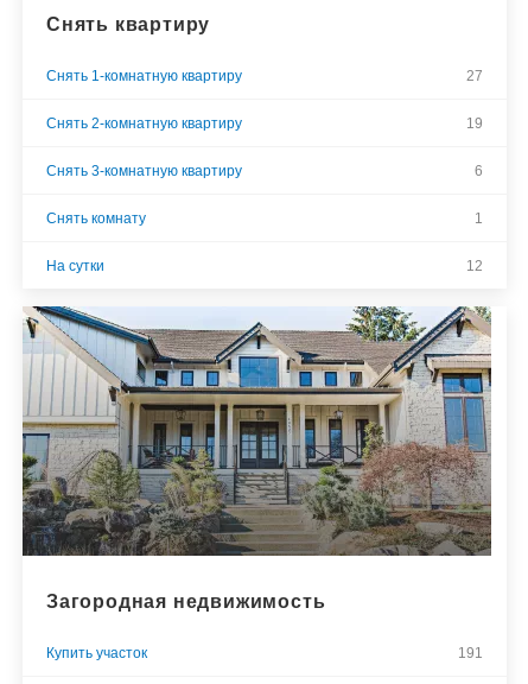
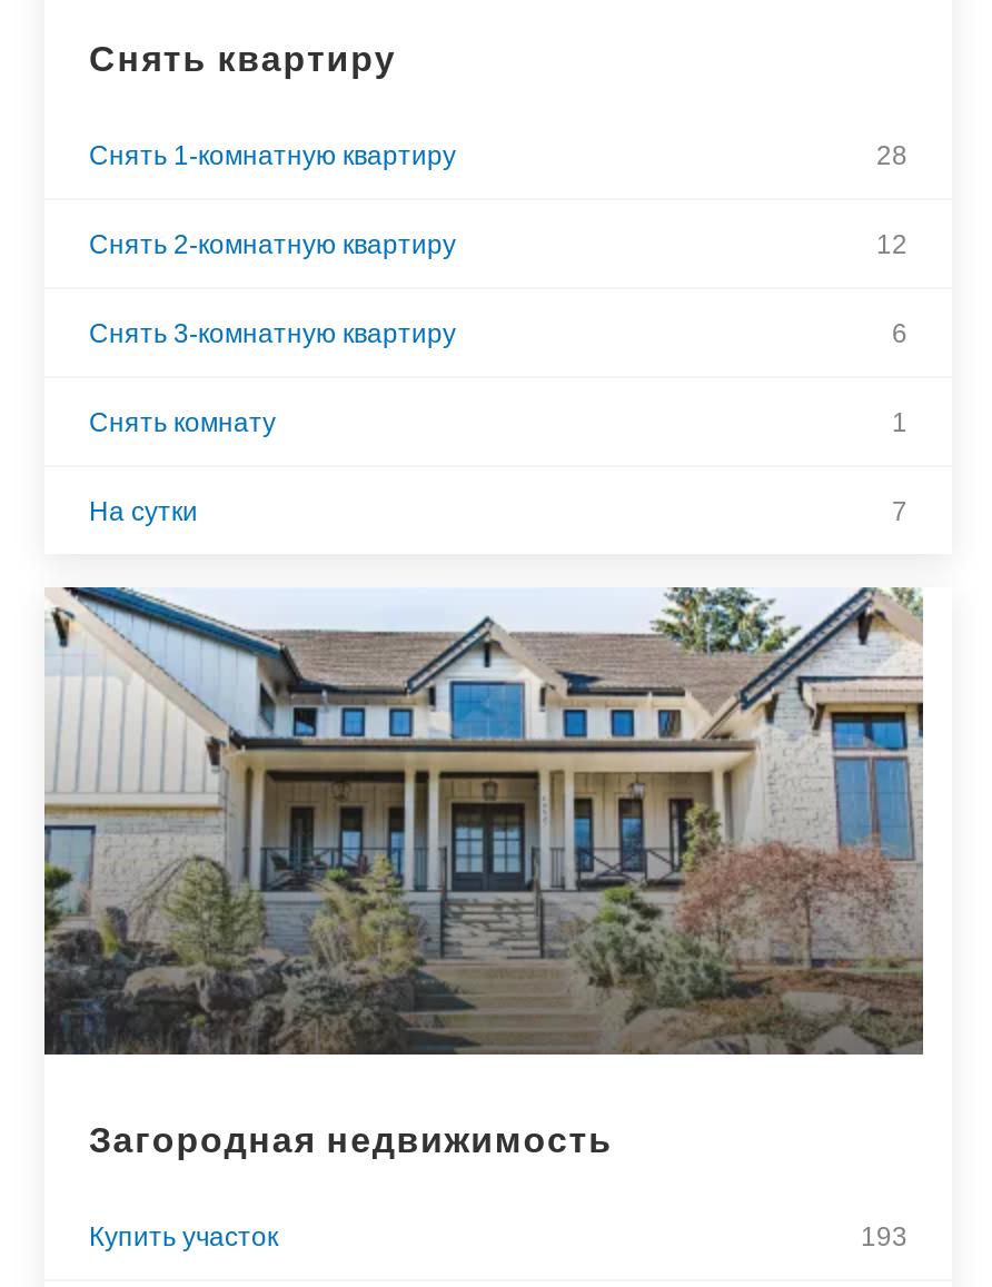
- 27
+ 28

- 19
+ 12

- 12
+ 7

- 191
+ 193
